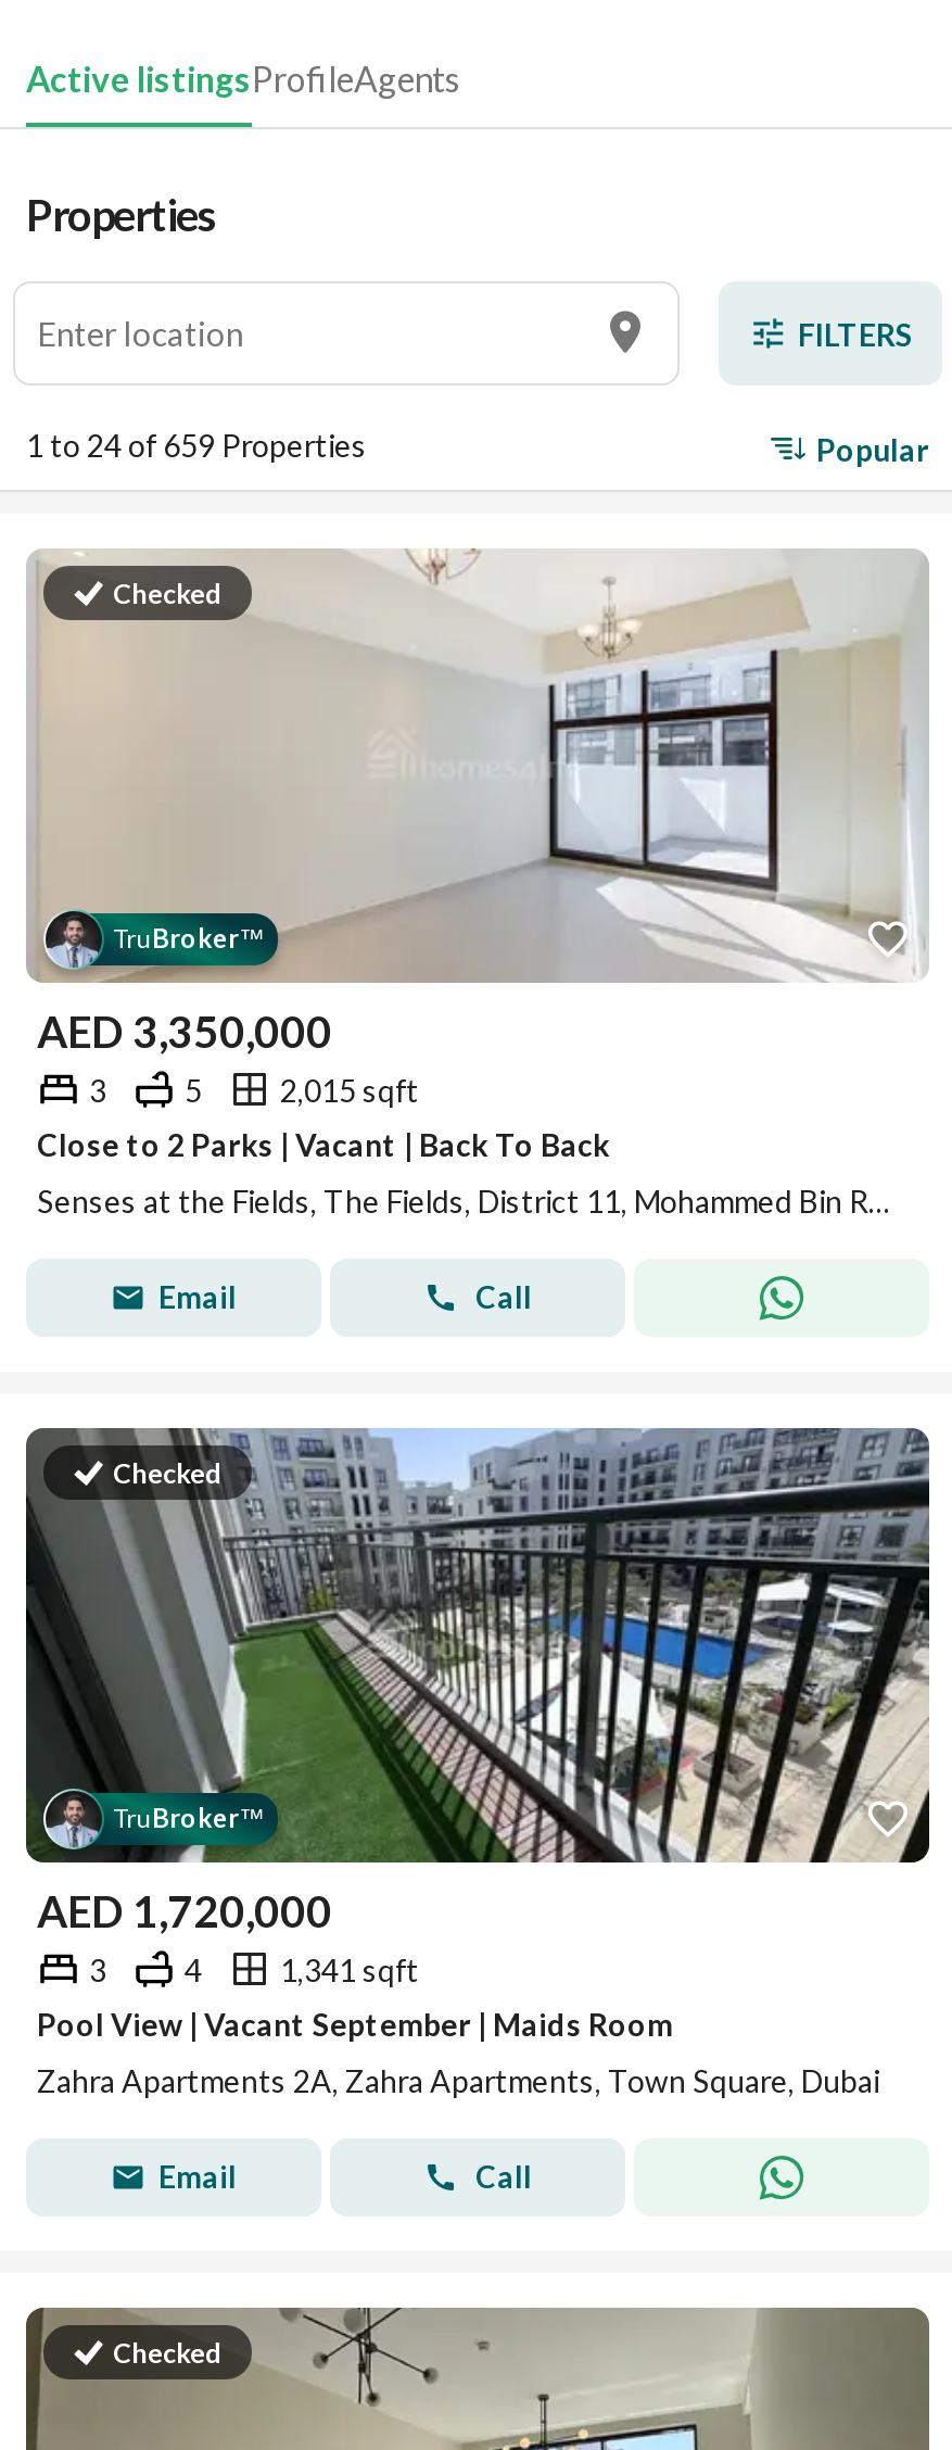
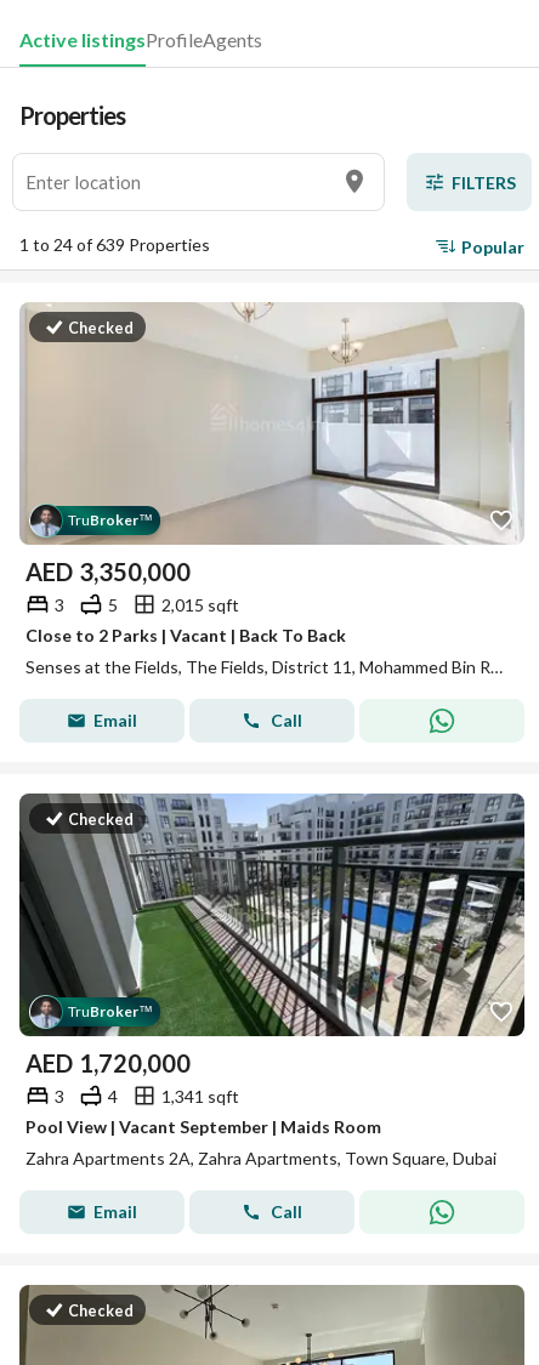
- 1 to 24 of 659 Properties
+ 1 to 24 of 639 Properties
